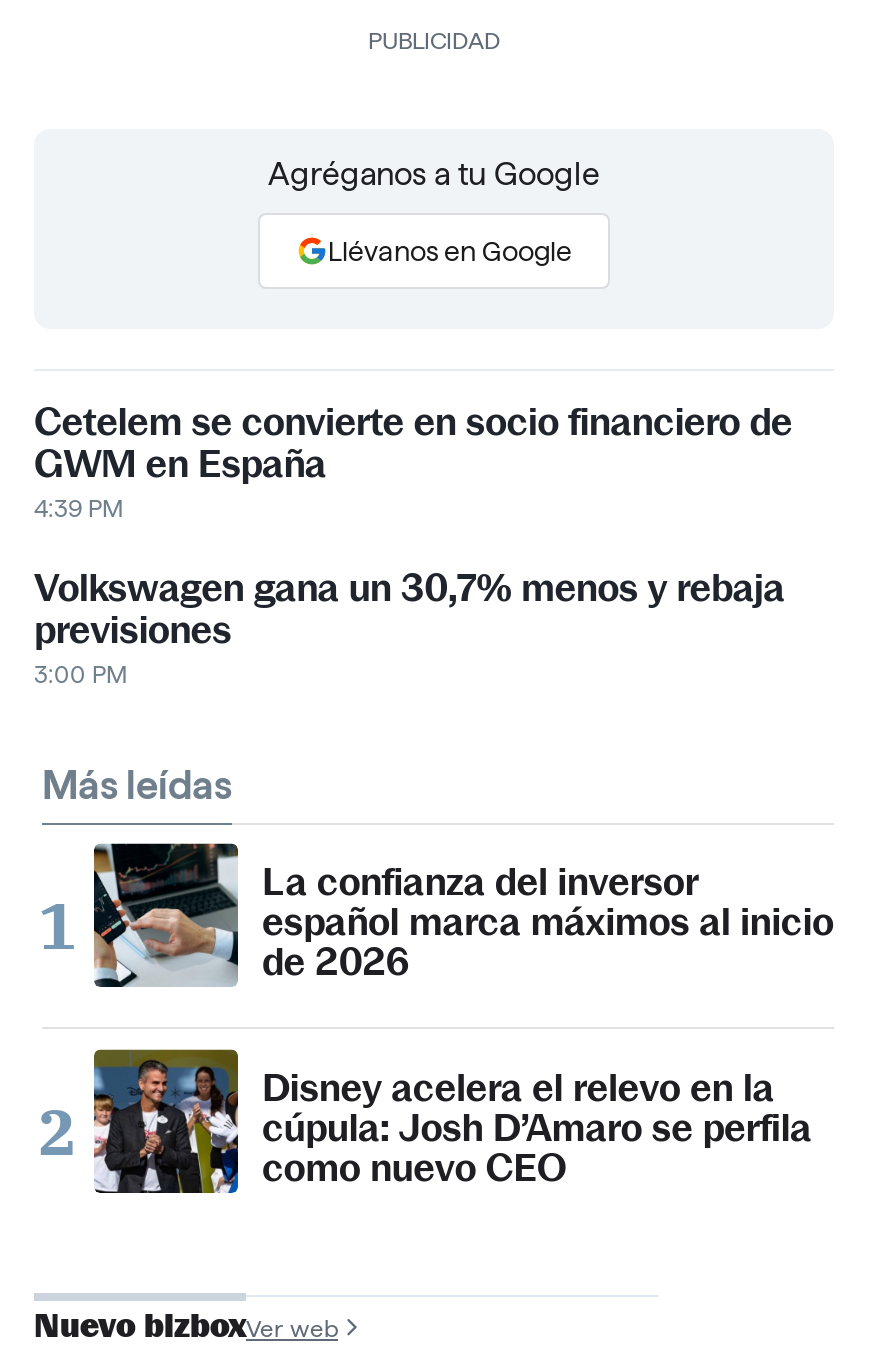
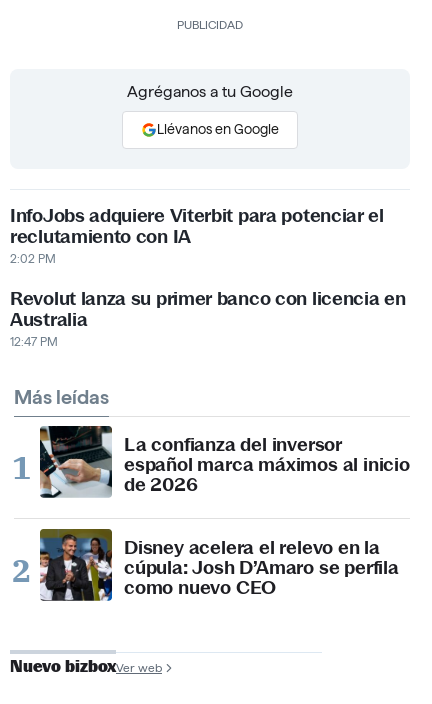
- Cetelem se convierte en socio financiero de
- GWM en España
- 4:39 PM
+ InfoJobs adquiere Viterbit para potenciar el
+ reclutamiento con IA
+ 2:02 PM

- Volkswagen gana un 30,7% menos y rebaja
- previsiones
- 3:00 PM
+ Revolut lanza su primer banco con licencia en
+ Australia
+ 12:47 PM
